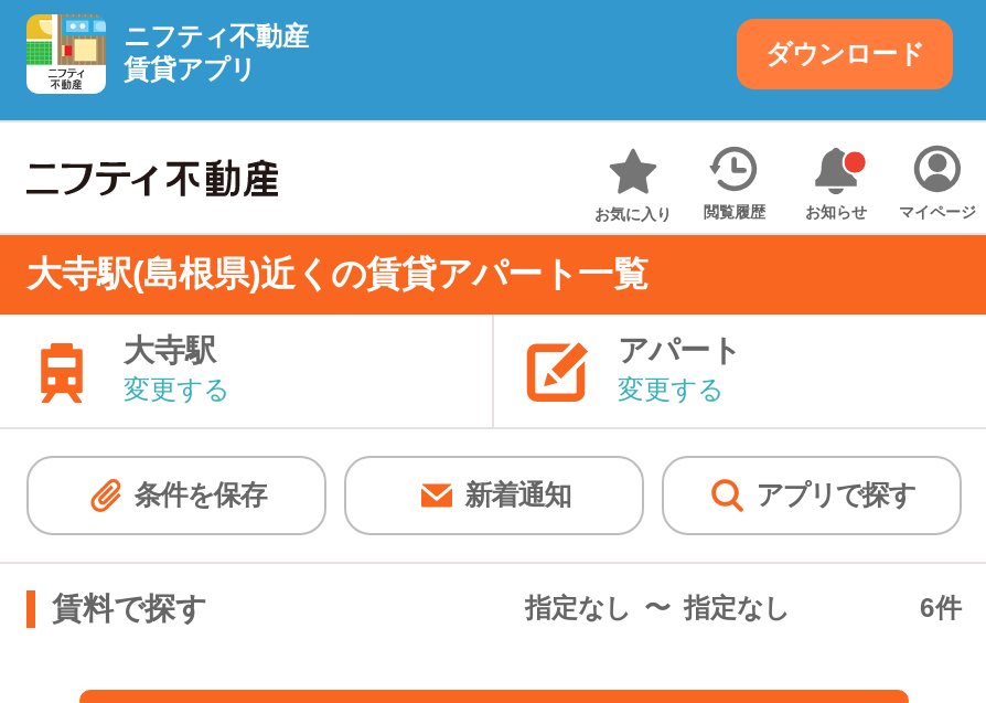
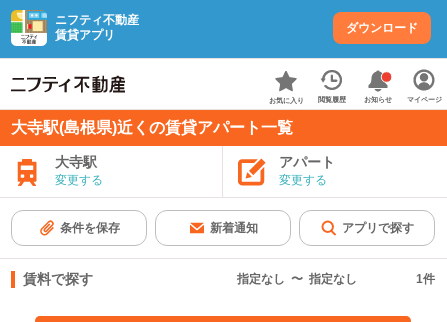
- 6件
+ 1件
